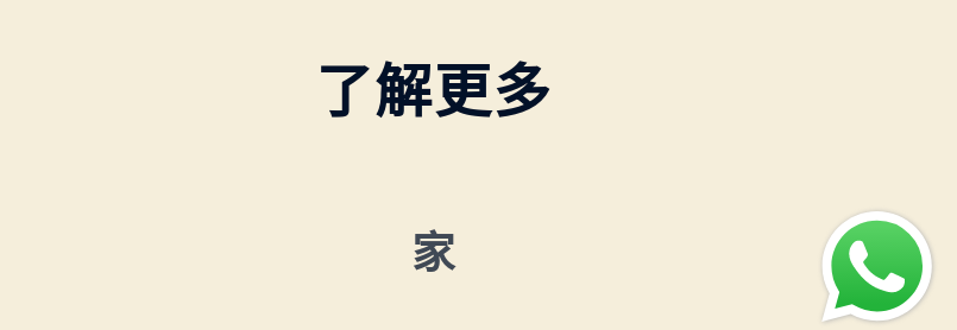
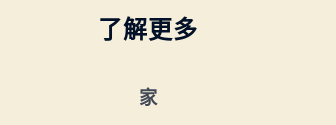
- [image]
